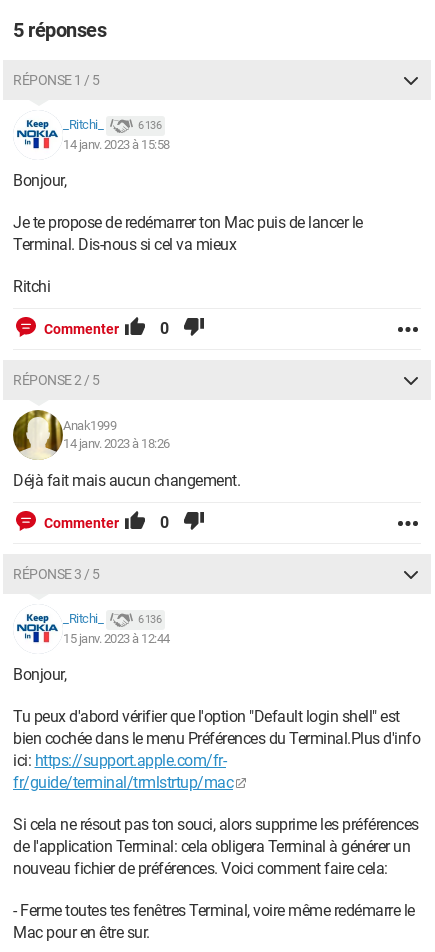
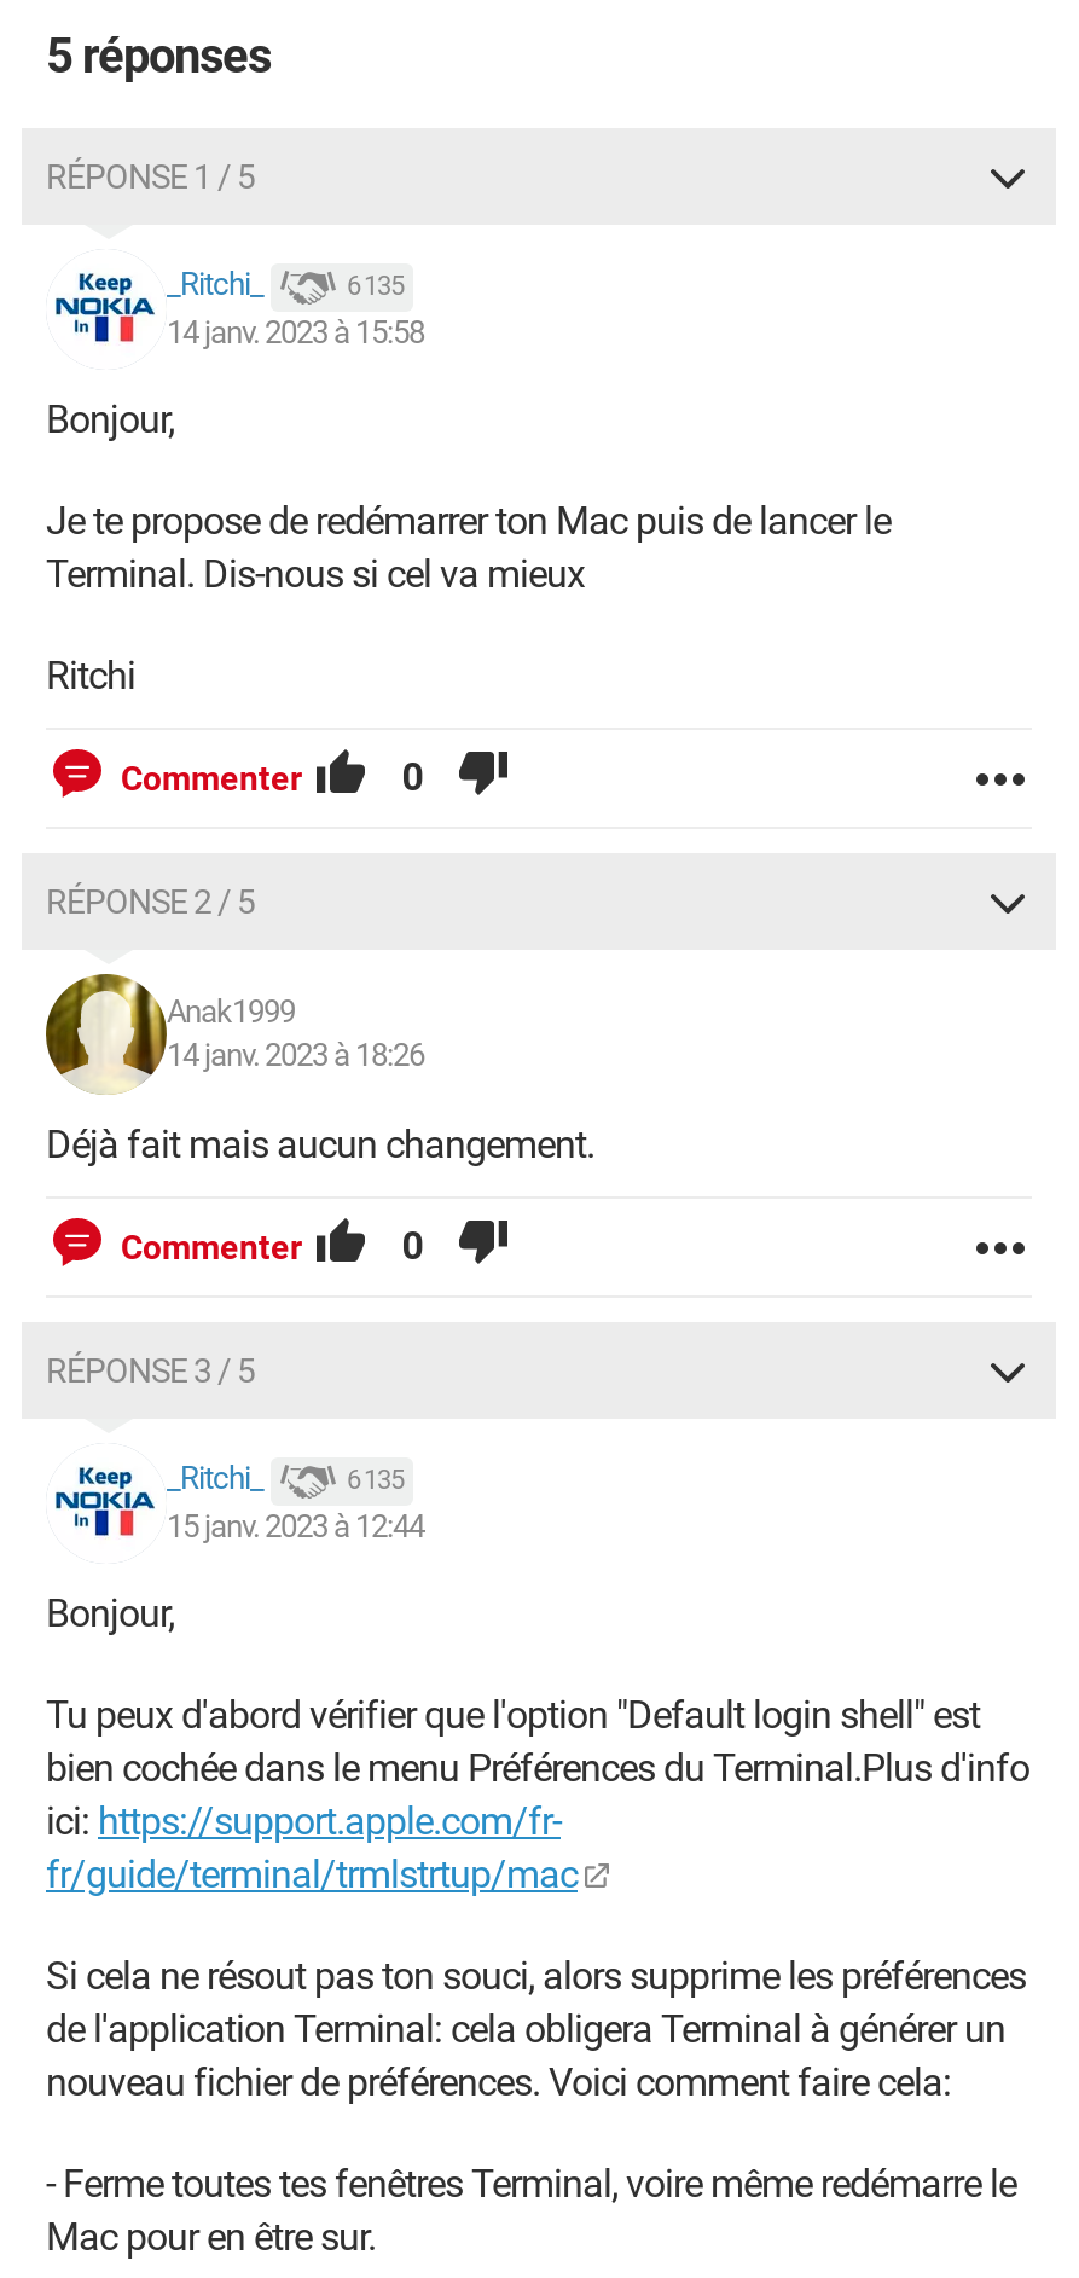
- 6 136
+ 6 135

- 6 136
+ 6 135
